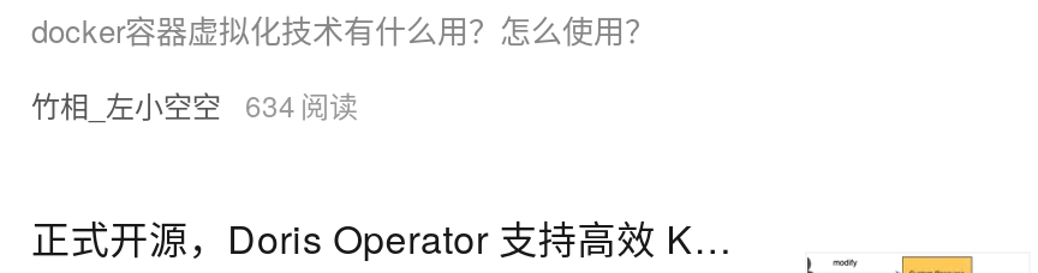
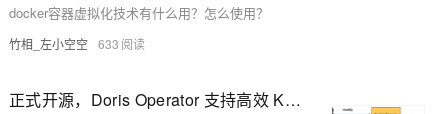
- 竹相_左小空空 634
+ 竹相_左小空空 633
